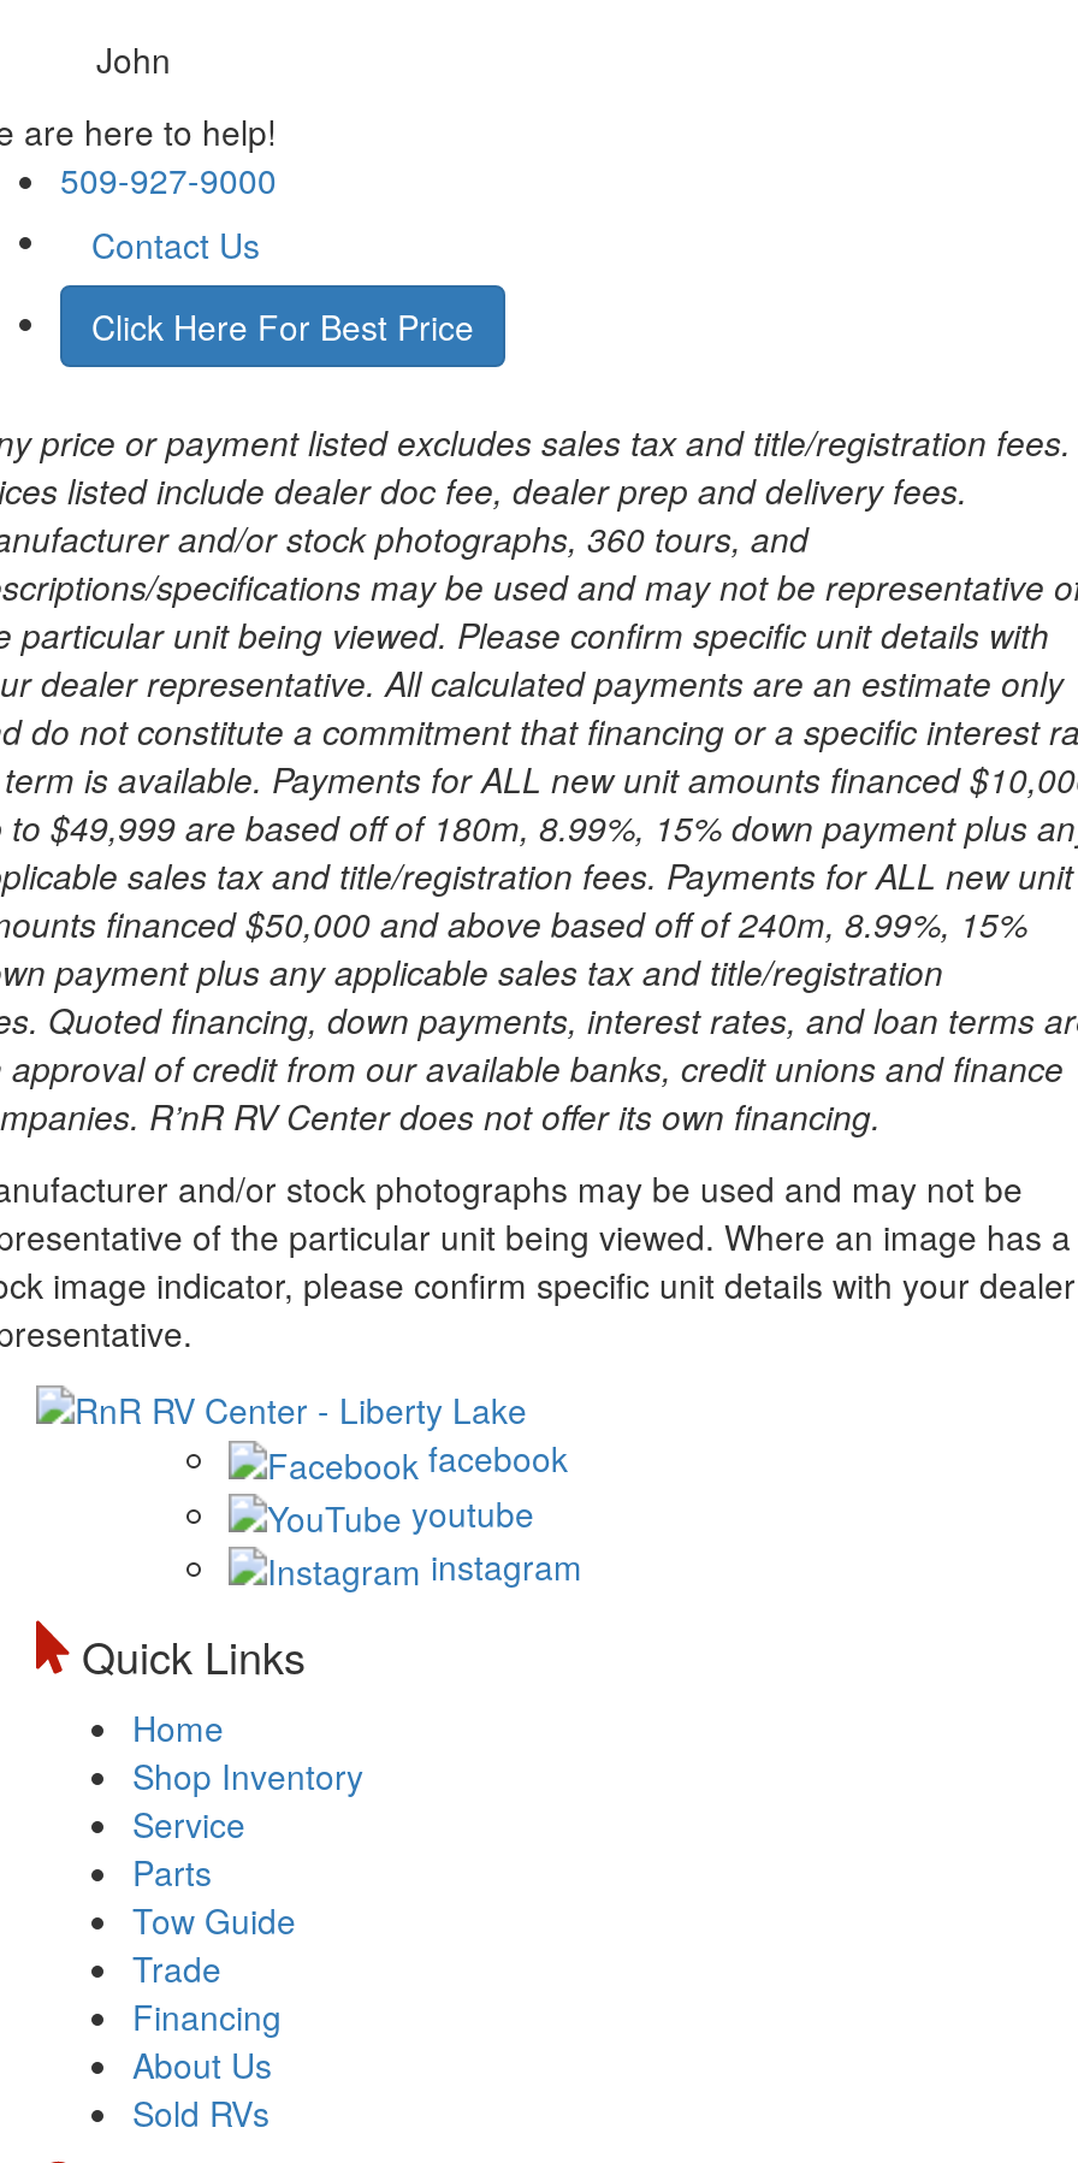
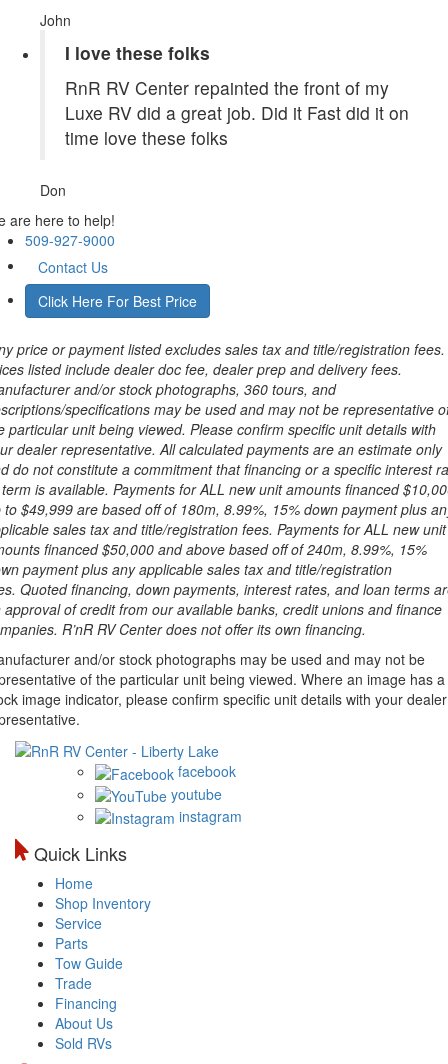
+ I love these folks
+ RnR RV Center repainted the front of my
+ Luxe RV did a great job. Did it Fast did it on
+ time love these folks
+ Don
